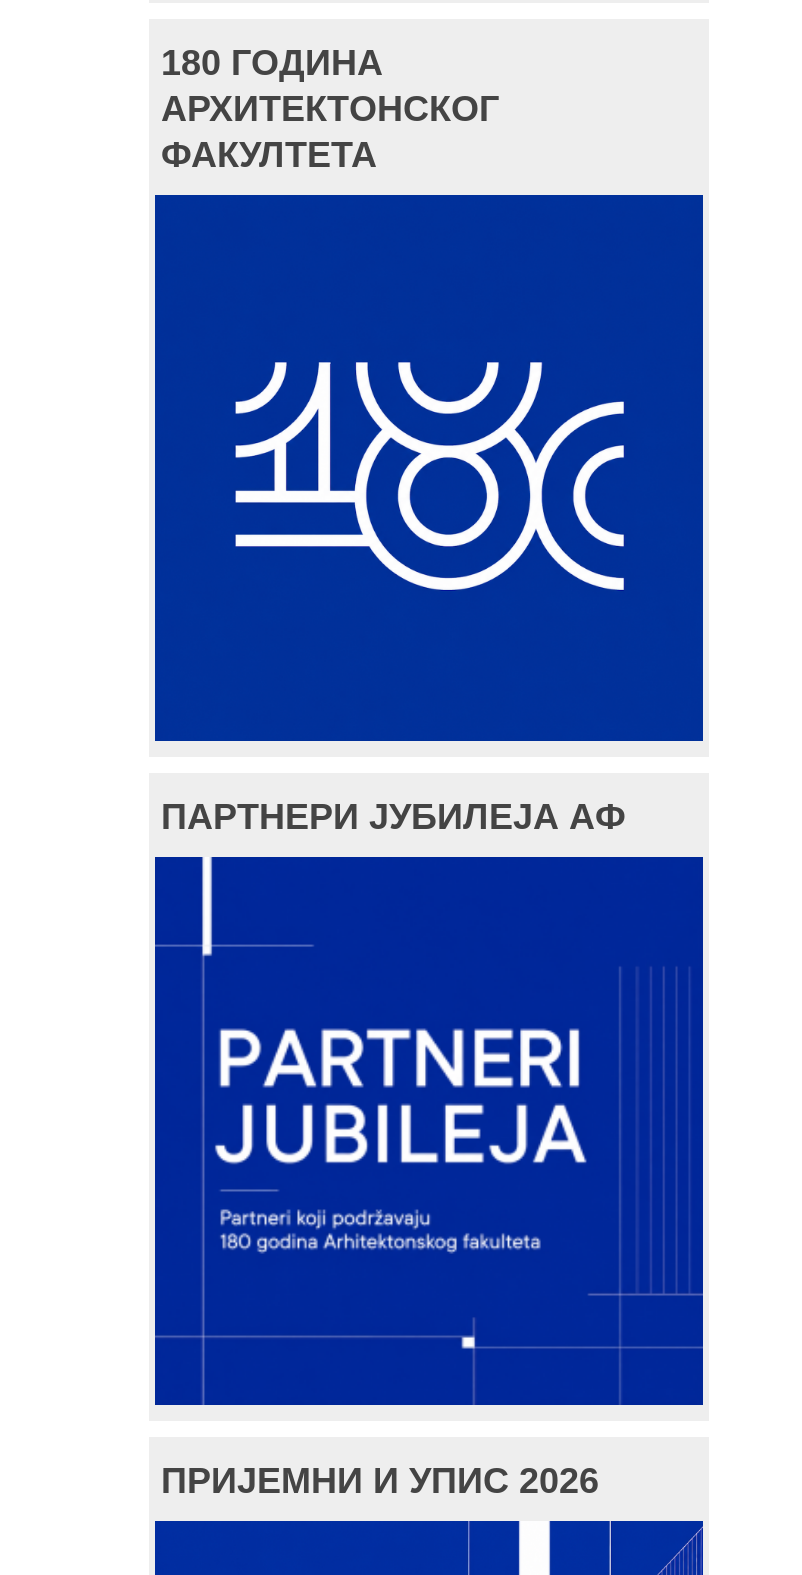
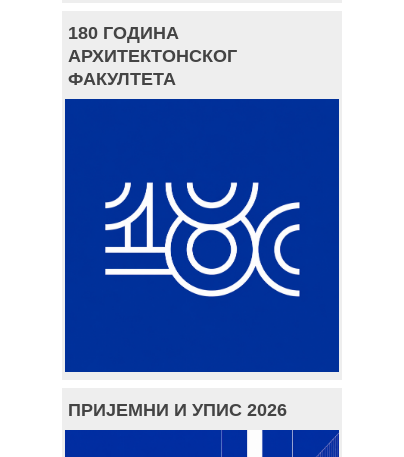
- ПАРТНЕРИ ЈУБИЛЕЈА АФ

- [image]
